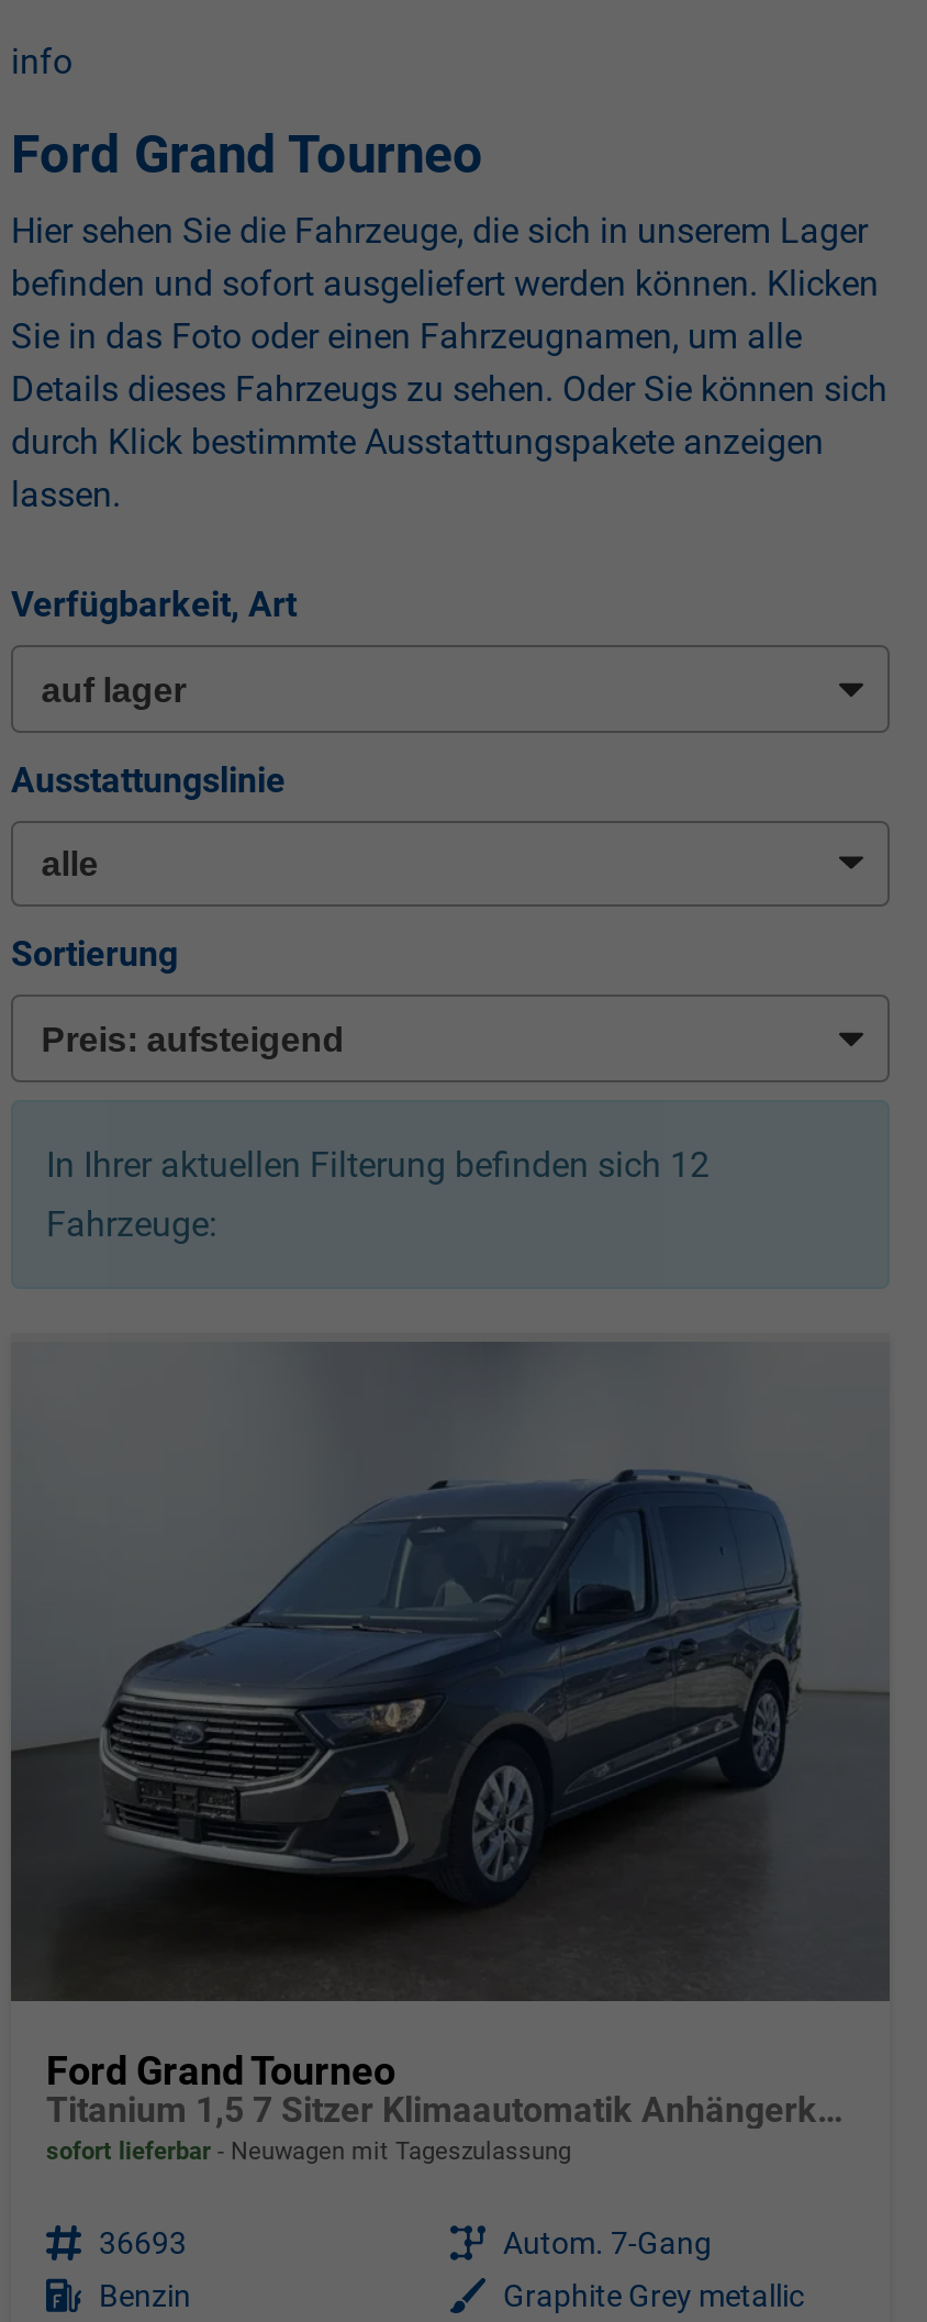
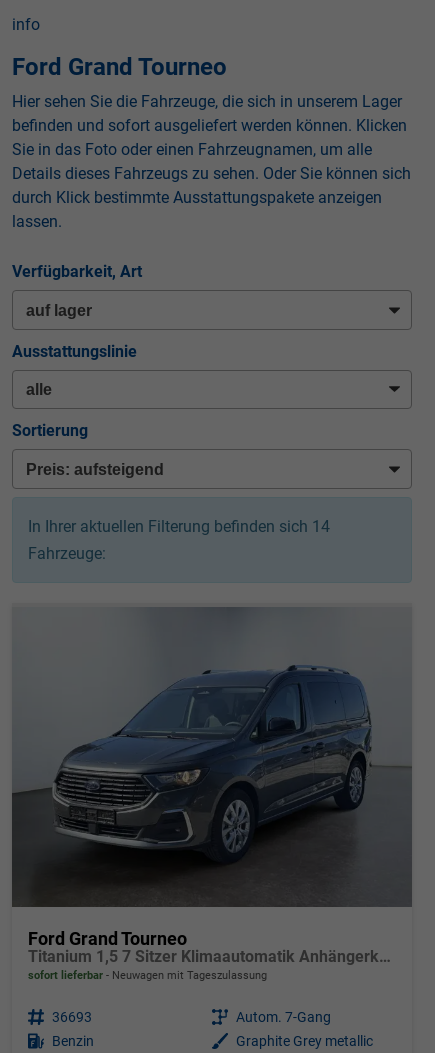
- In Ihrer aktuellen Filterung befinden sich 12
+ In Ihrer aktuellen Filterung befinden sich 14
